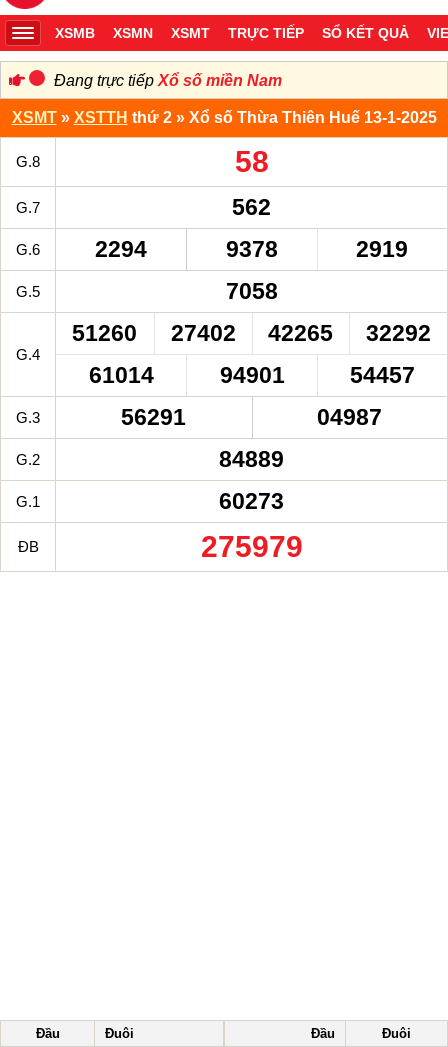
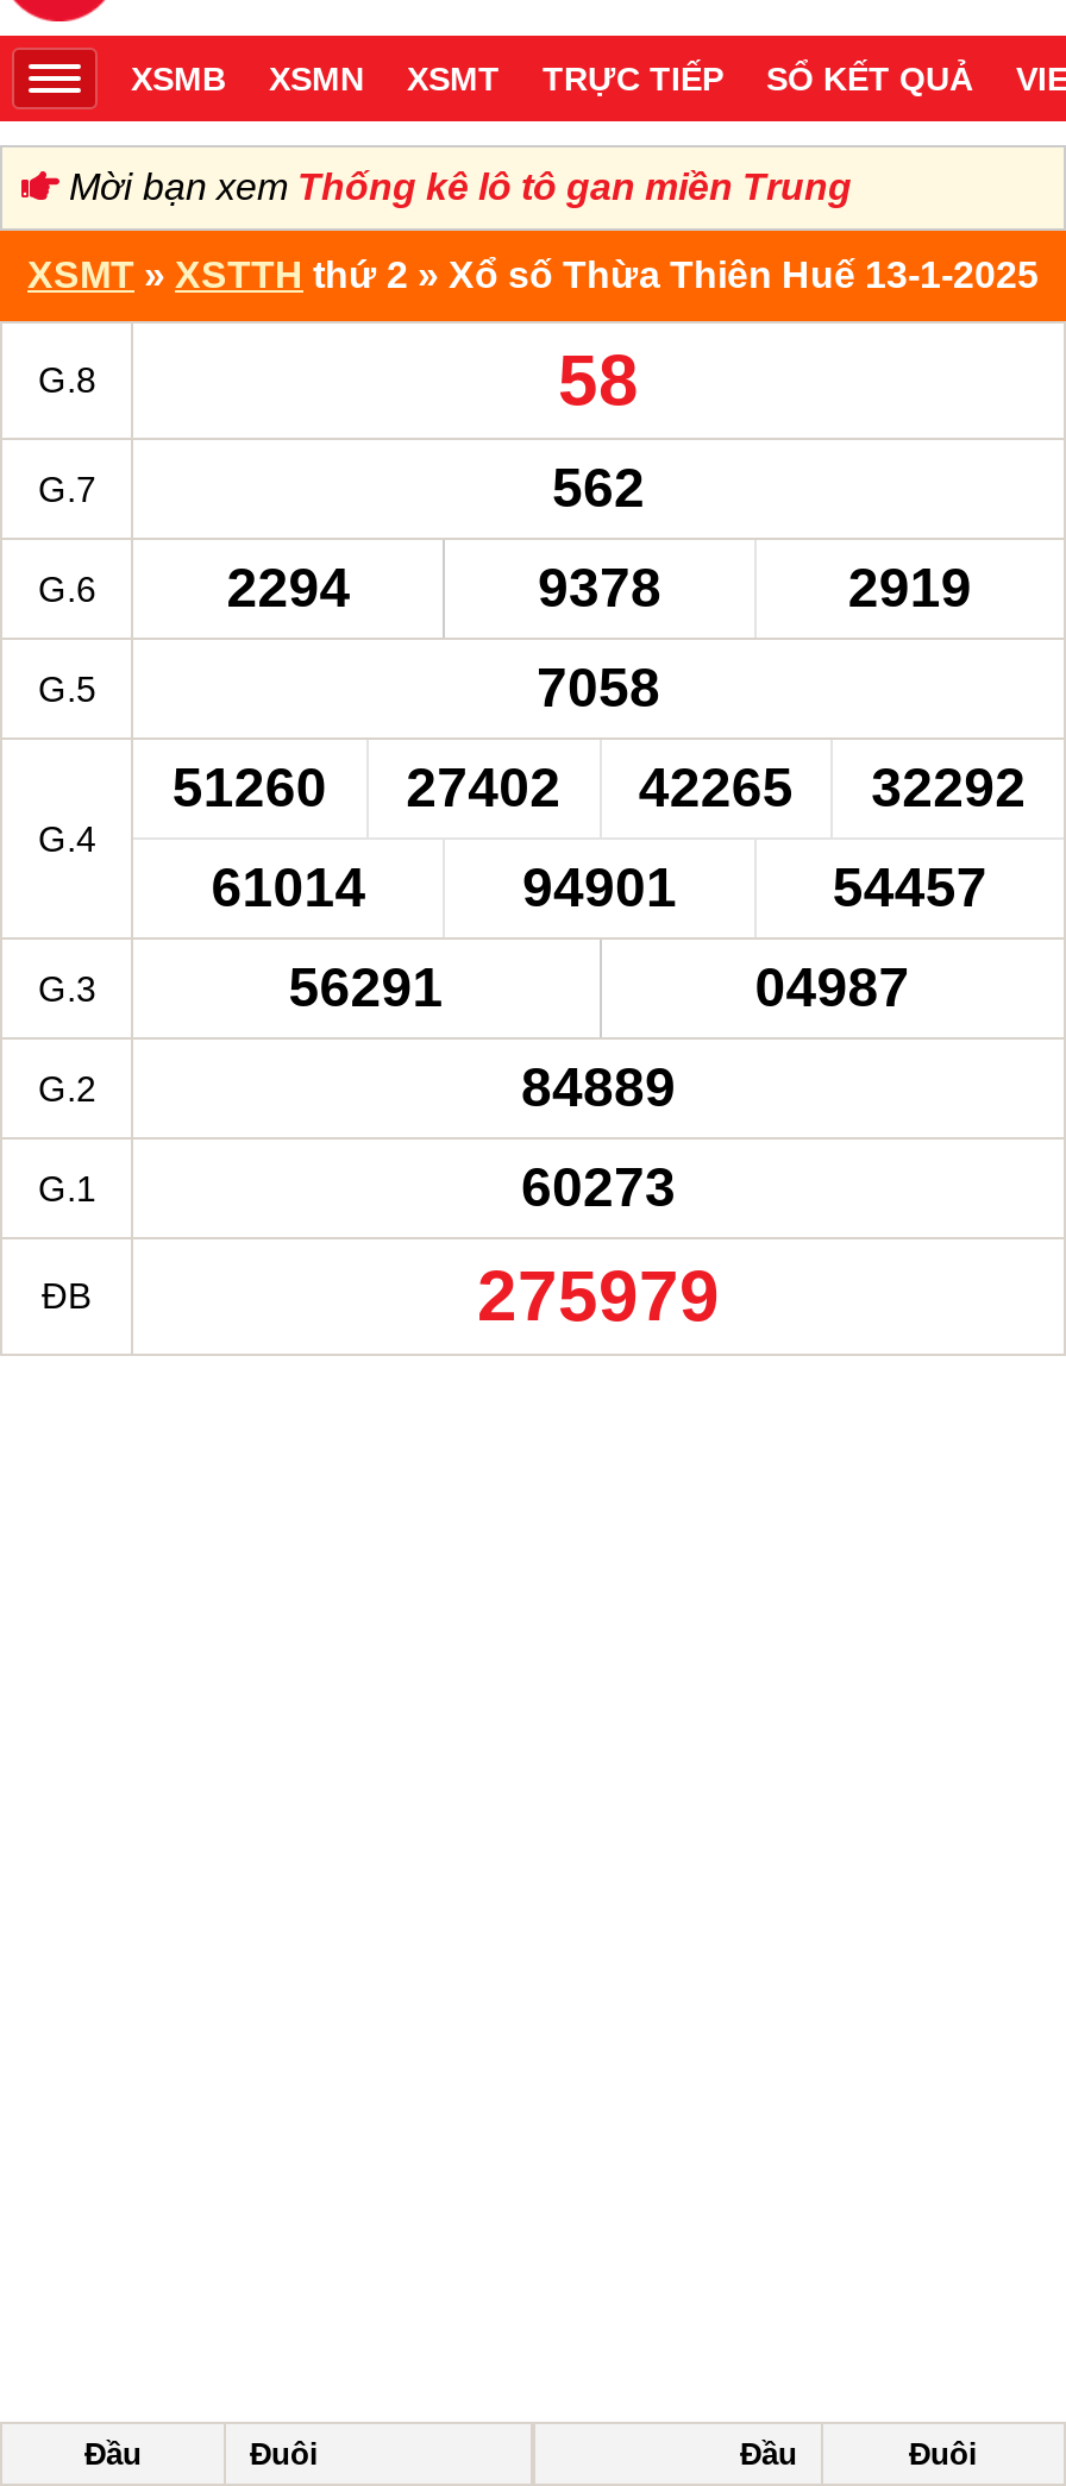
- Đang trực tiếp Xổ số miền Nam
+ Mời bạn xem Thống kê lô tô gan miền Trung
